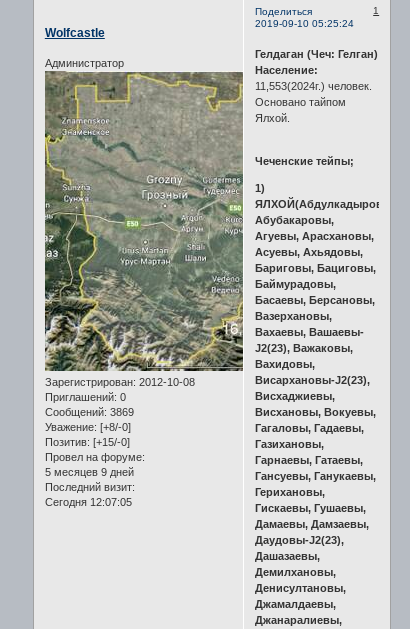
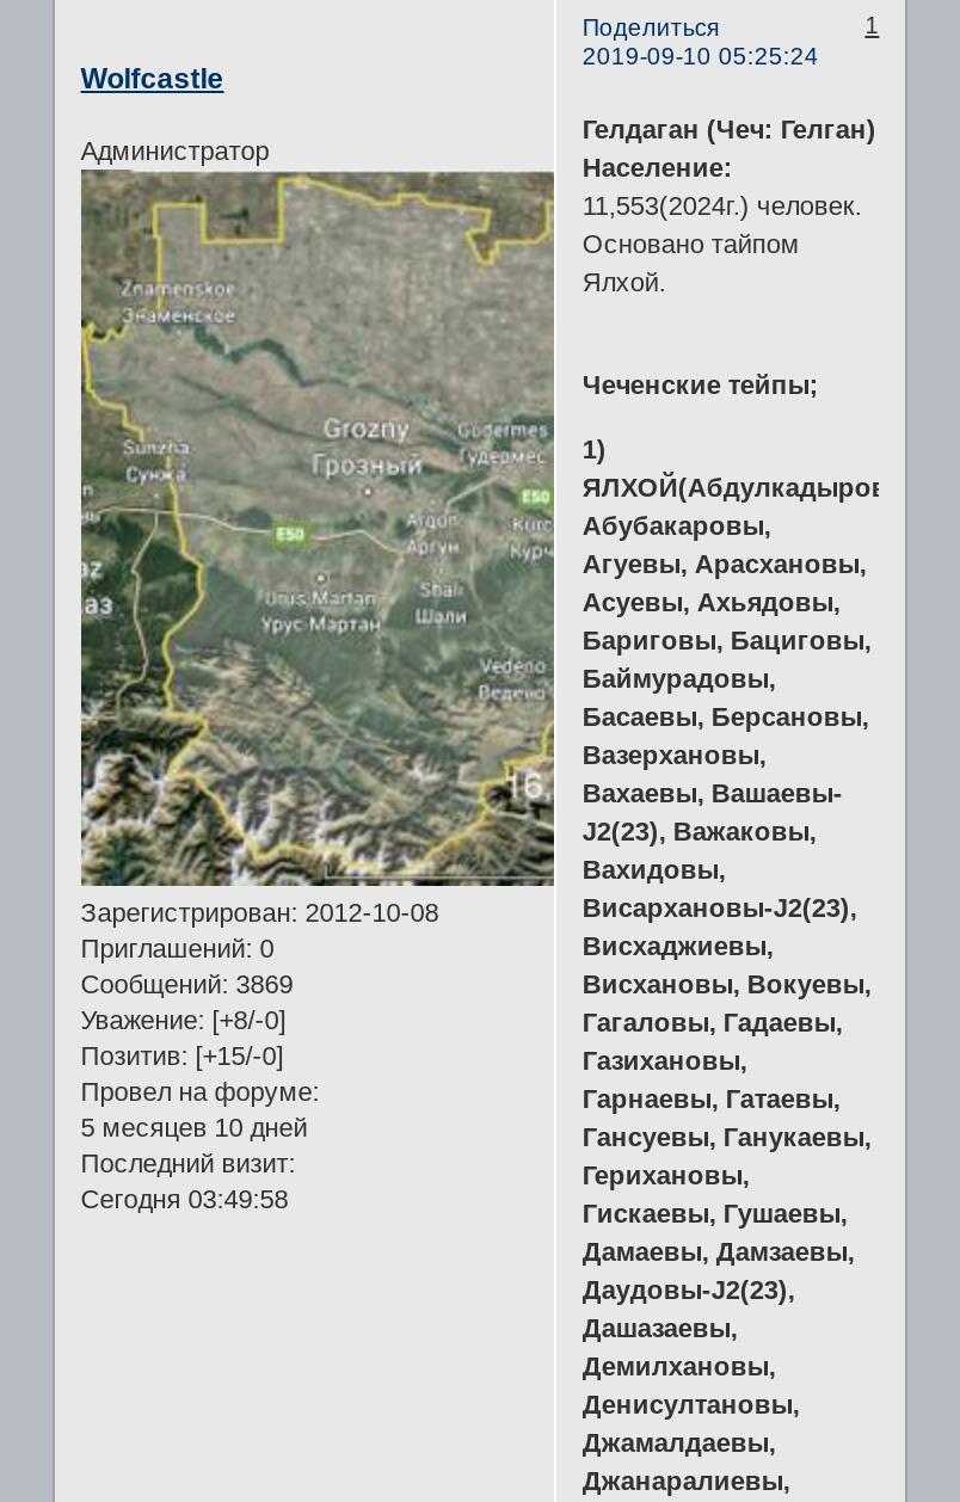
- 5 месяцев 9 дней
+ 5 месяцев 10 дней

- Сегодня 12:07:05
+ Сегодня 03:49:58
